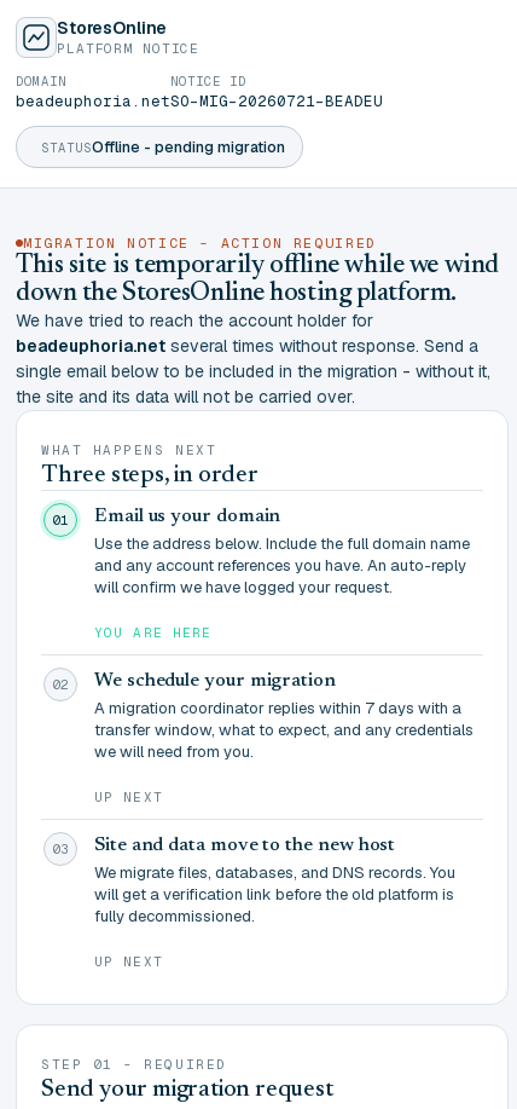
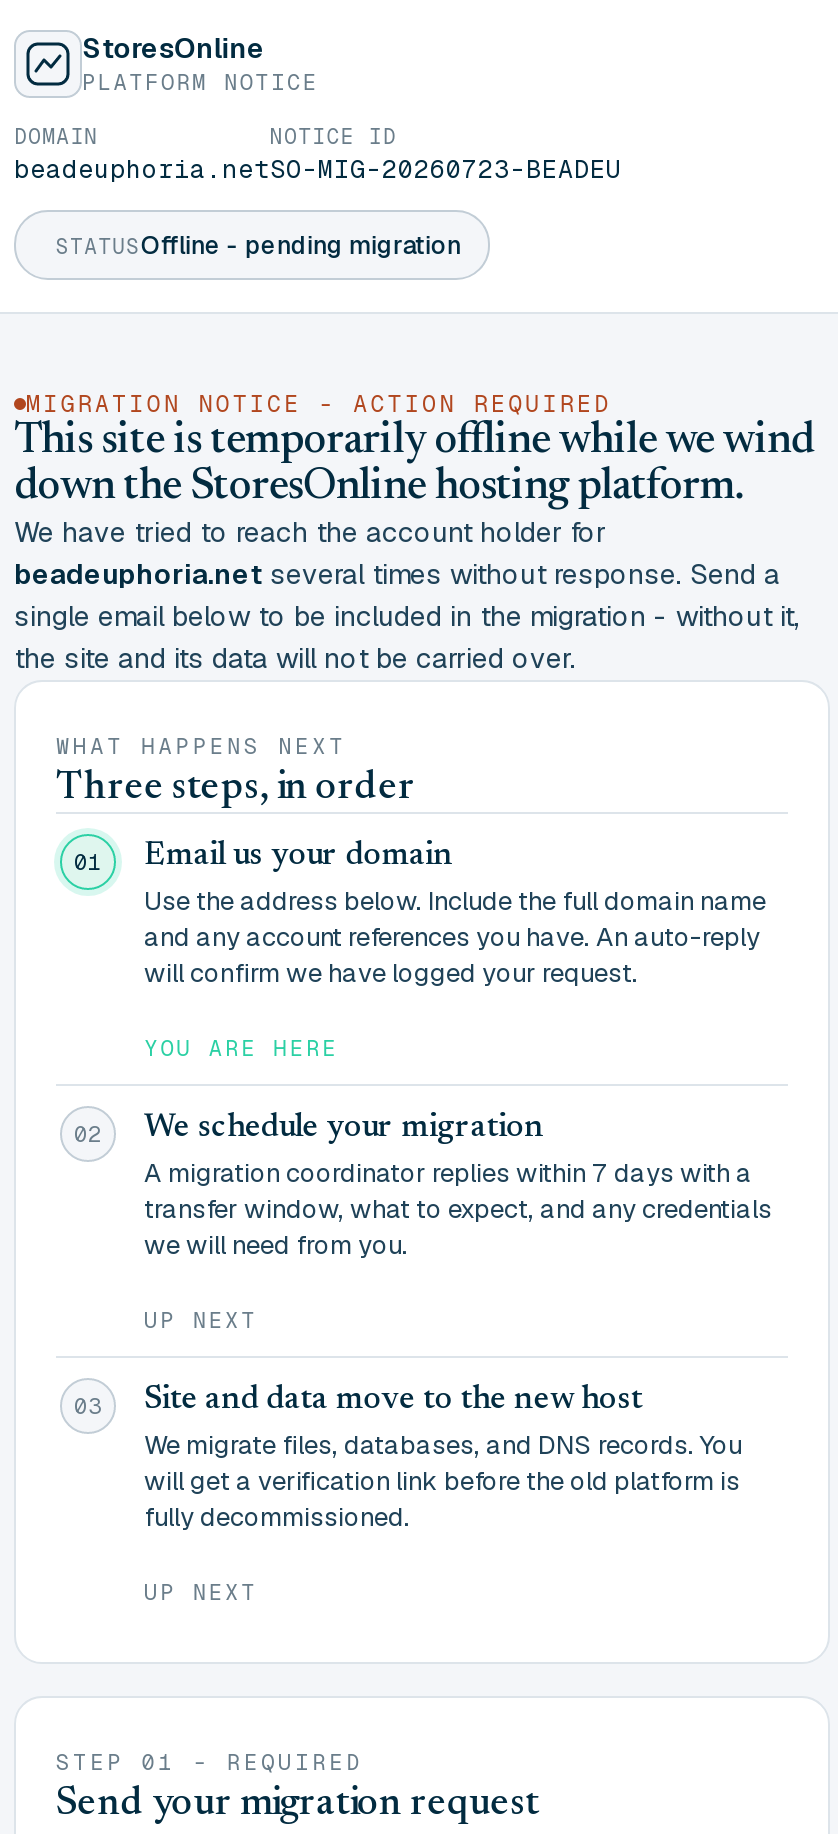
- beadeuphoria.net SO-MIG-20260721-BEADEU
+ beadeuphoria.net SO-MIG-20260723-BEADEU
